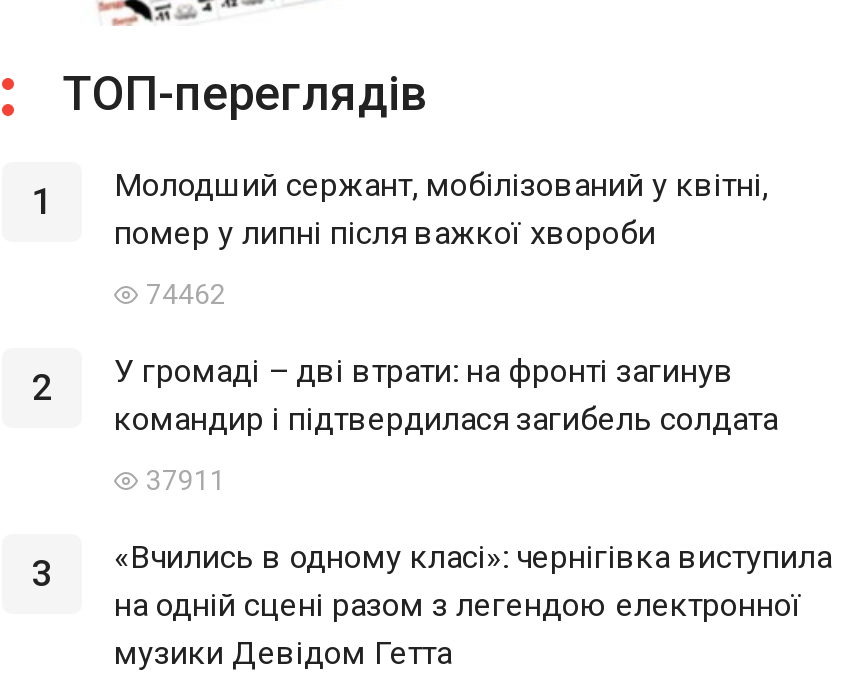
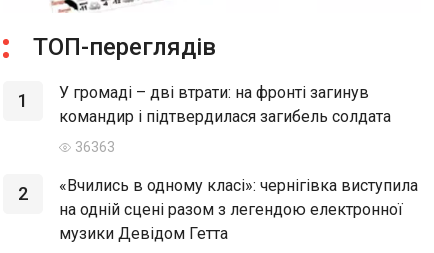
- Молодший сержант, мобілізований у квітні,
- помер у липні після важкої хвороби
- 74462
- 2

- 37911
+ 36363

- 3 «Вчились в одному класі»: чернігівка виступила
+ 2 «Вчились в одному класі»: чернігівка виступила
